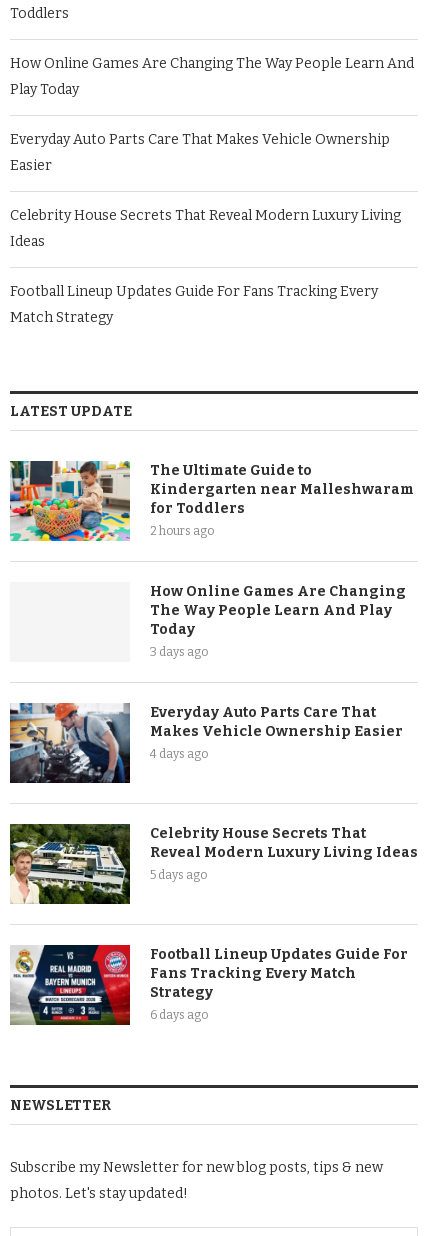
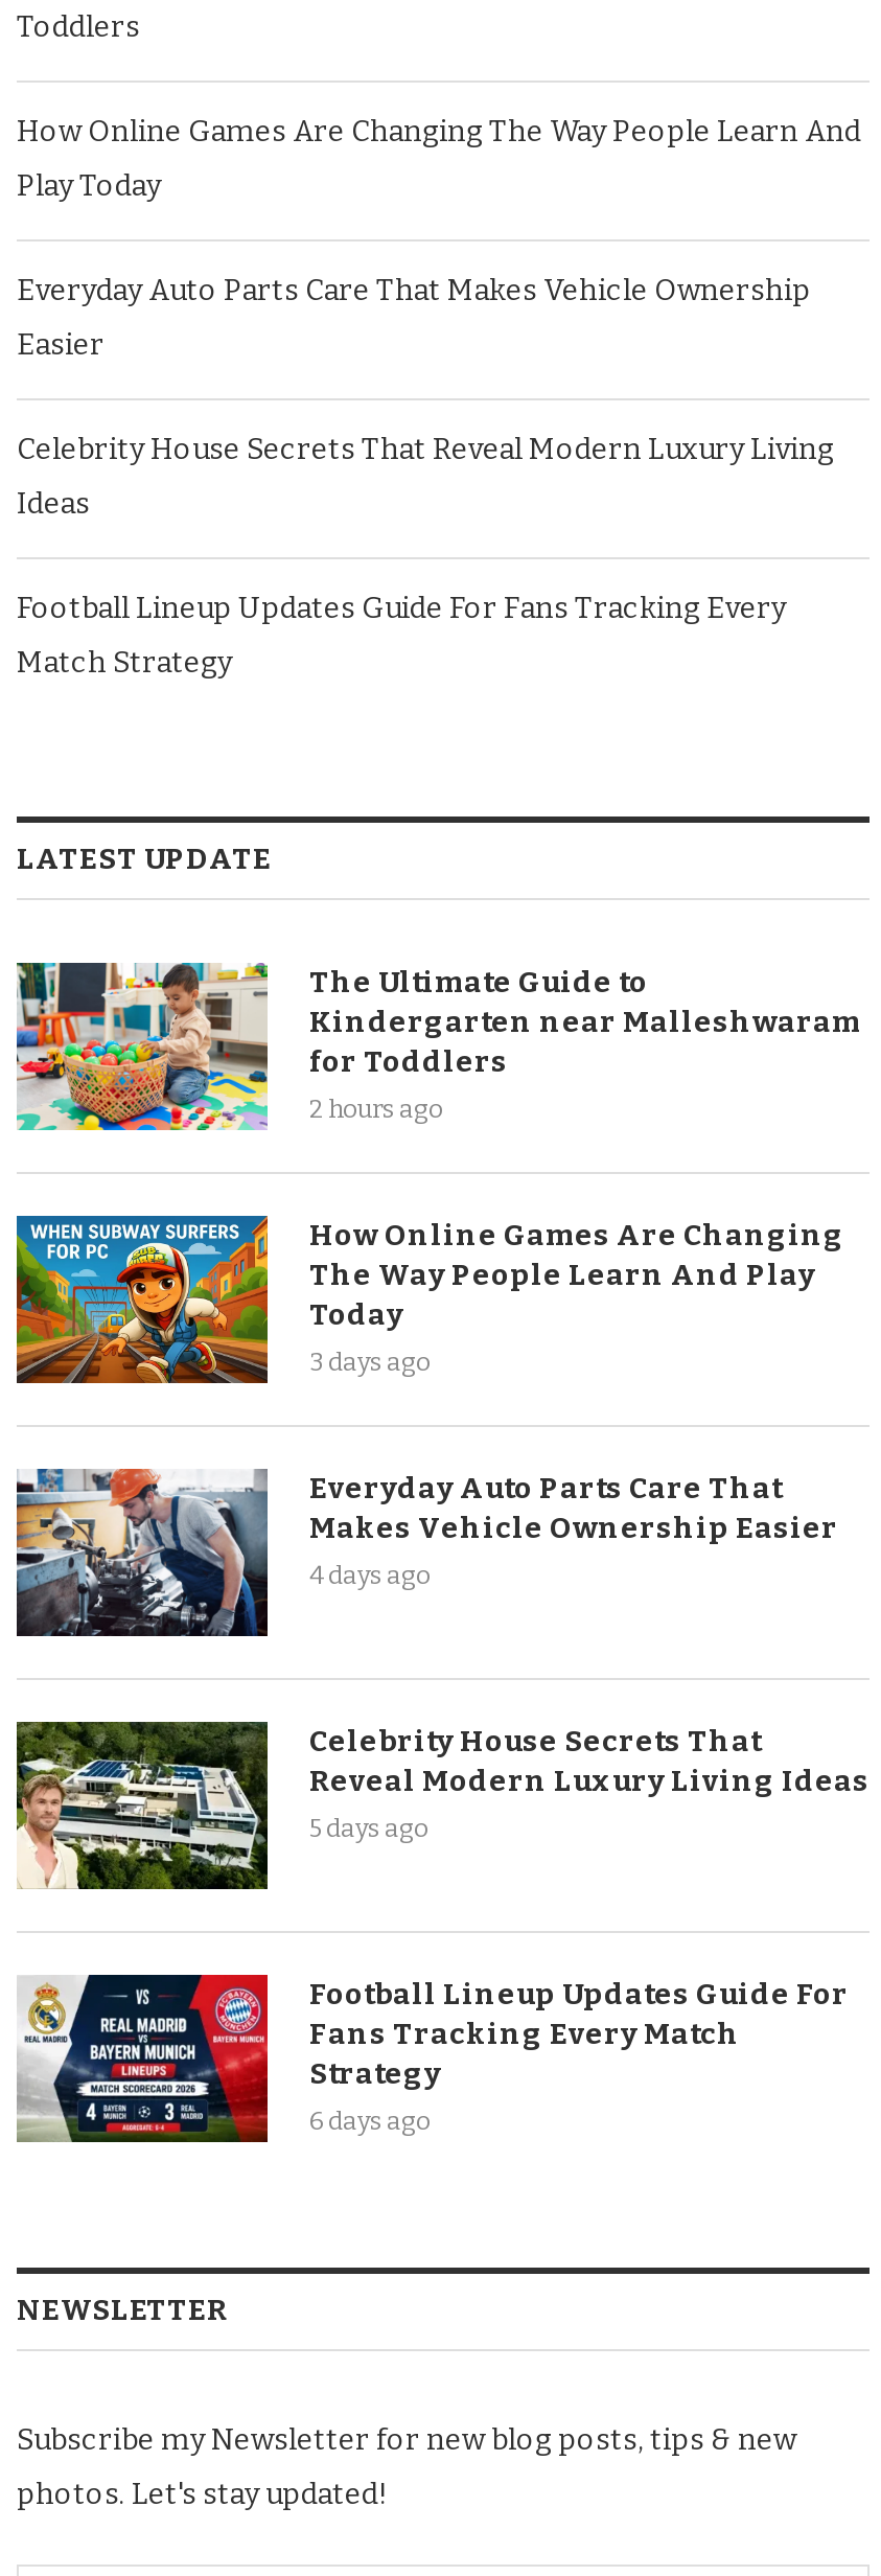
+ [image]
